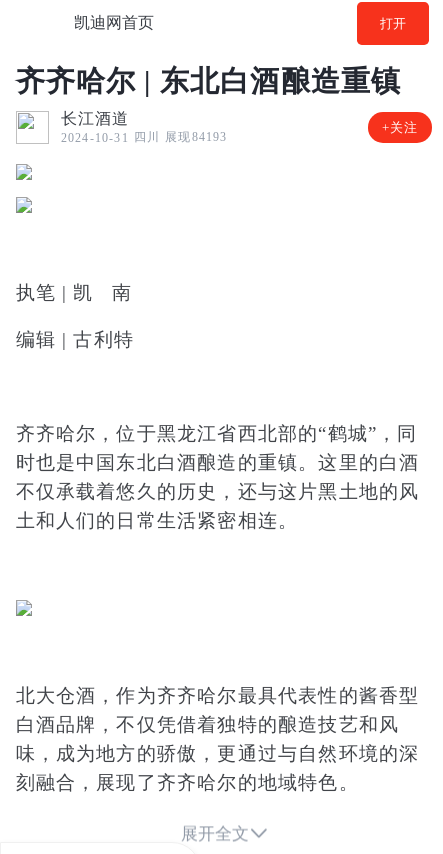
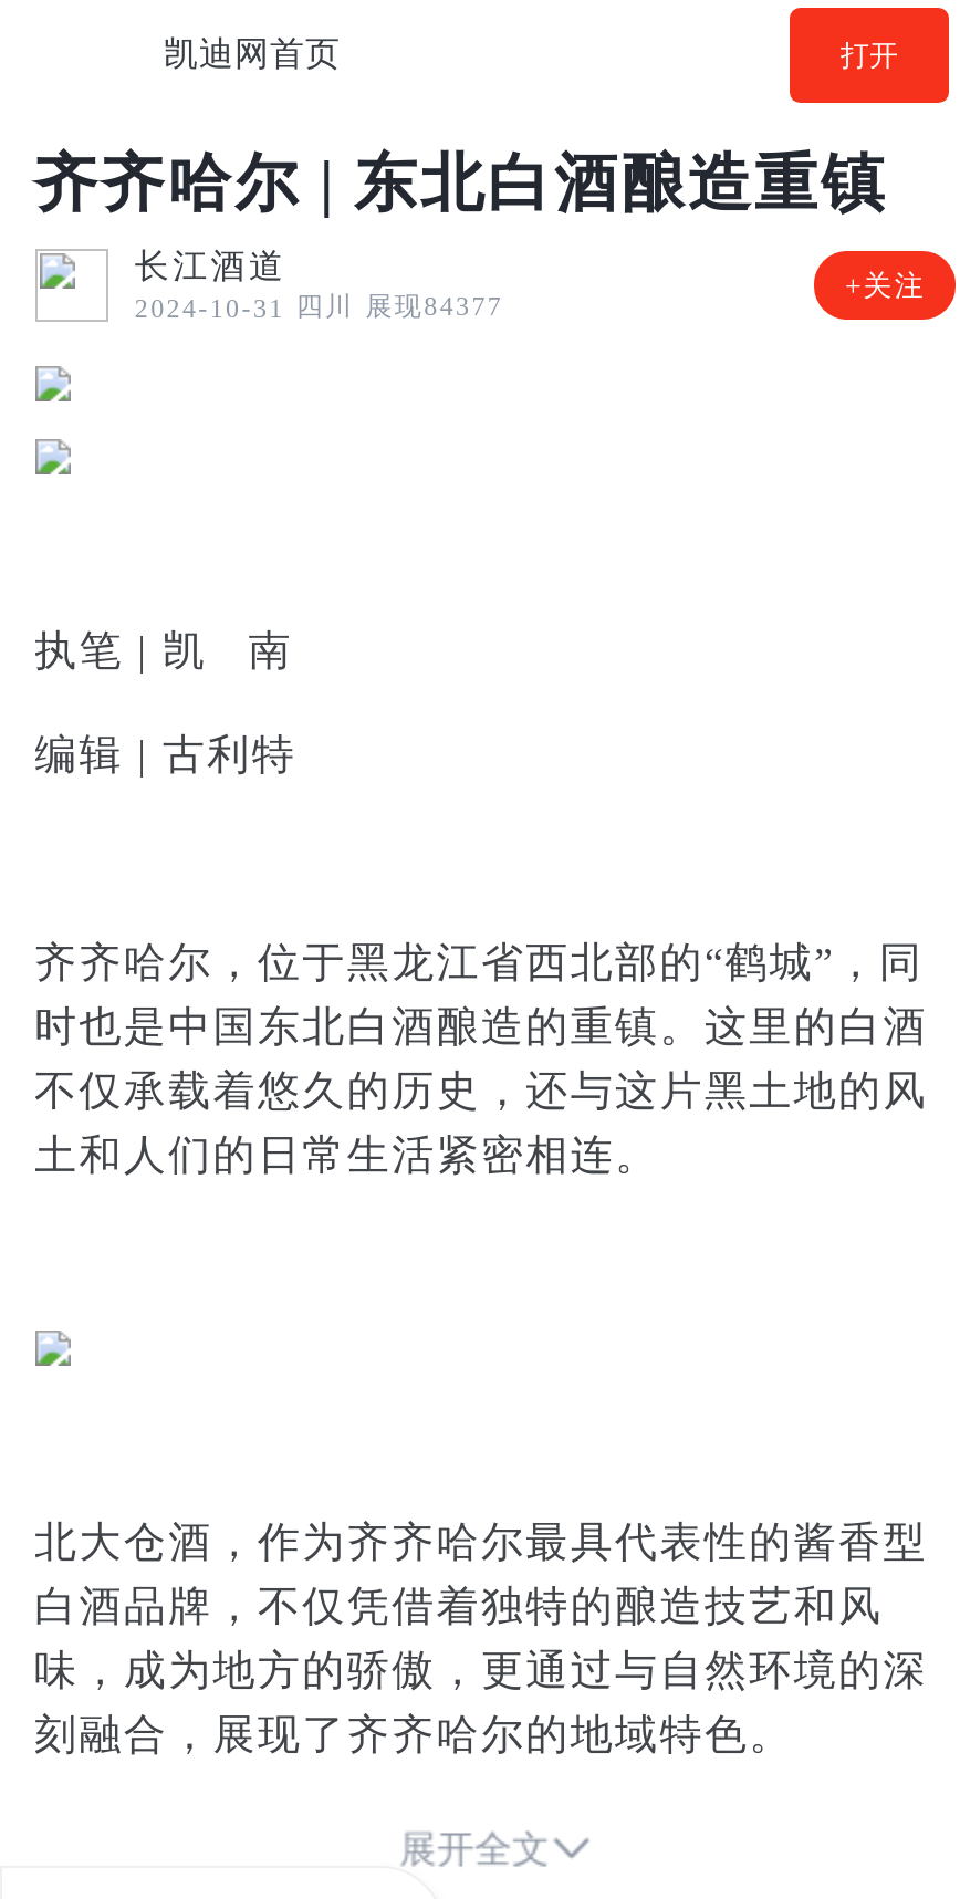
- 2024-10-31 四川 展现84193
+ 2024-10-31 四川 展现84377
